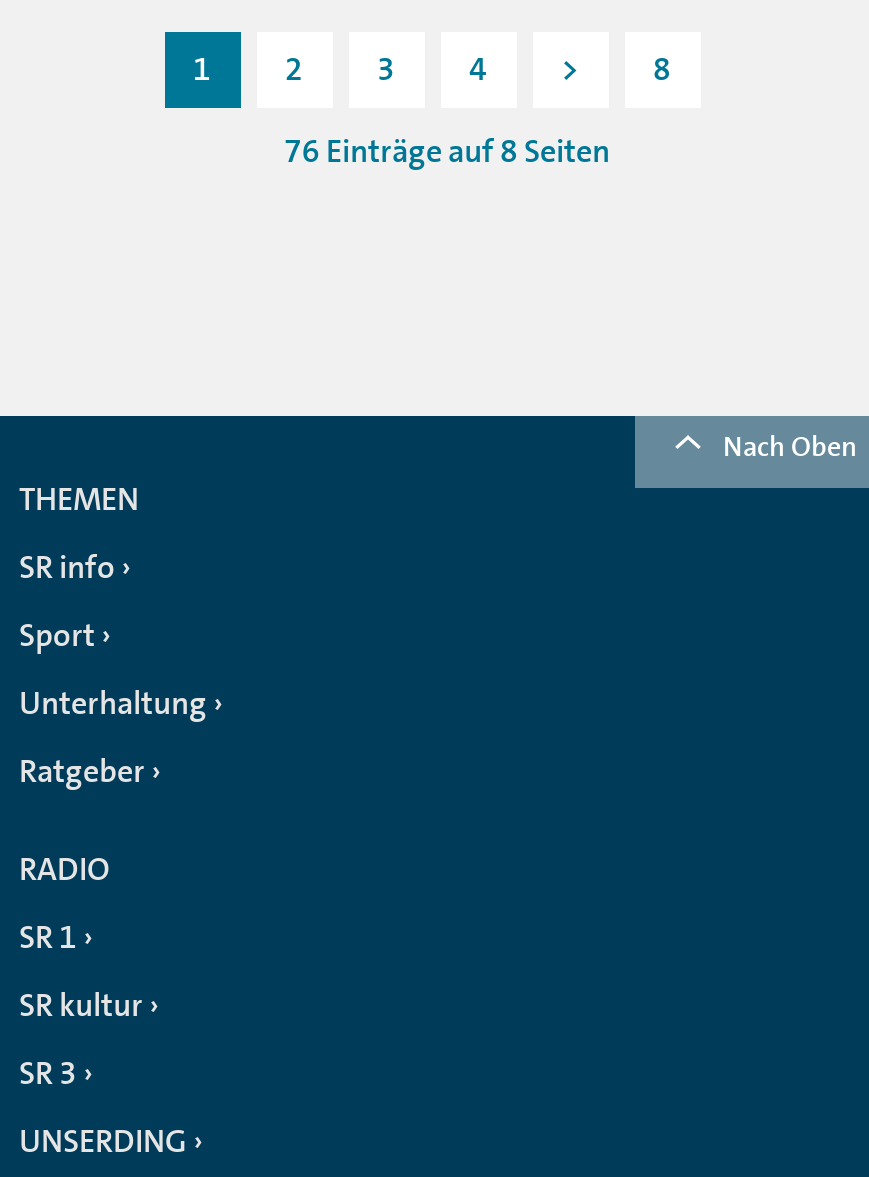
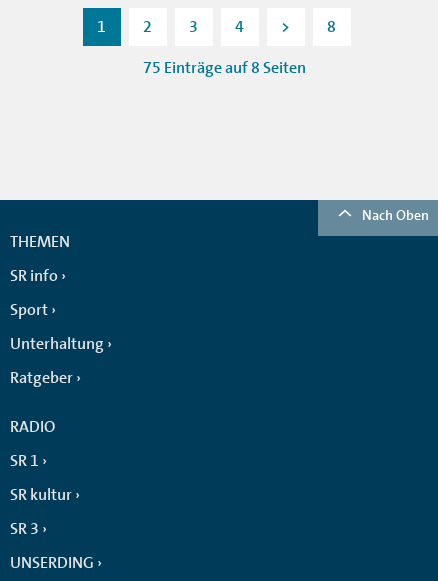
- 76 Einträge auf 8 Seiten
+ 75 Einträge auf 8 Seiten
